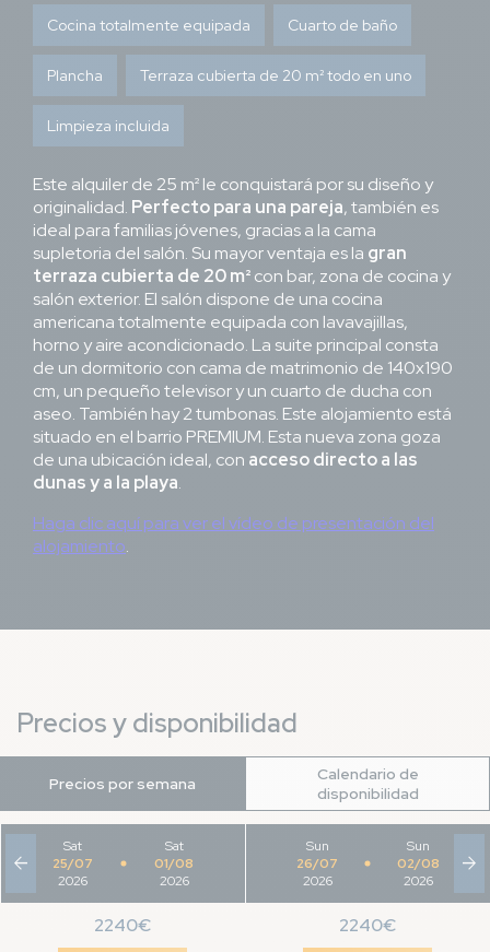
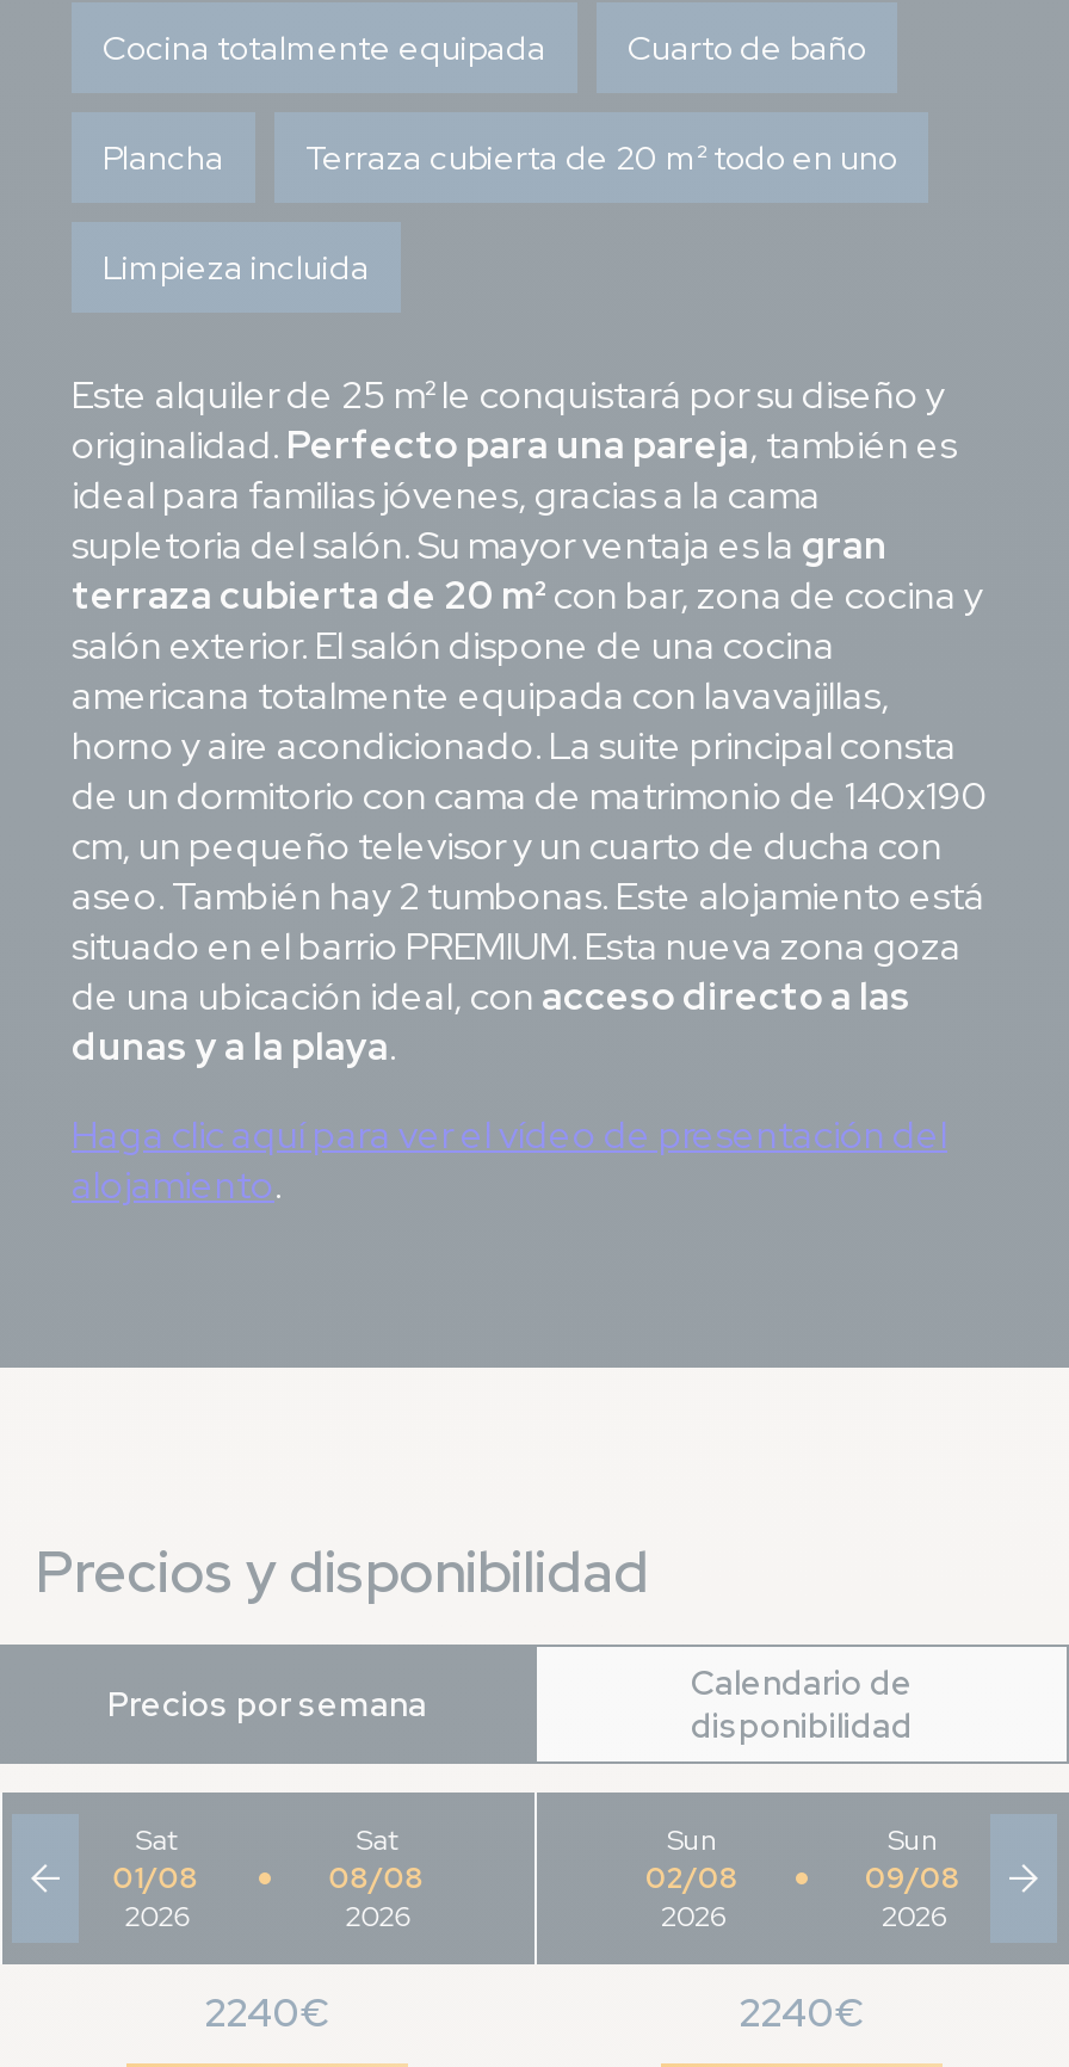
- 25/07
+ 01/08

- 01/08
+ 08/08

- 26/07
+ 02/08

- 02/08
+ 09/08
